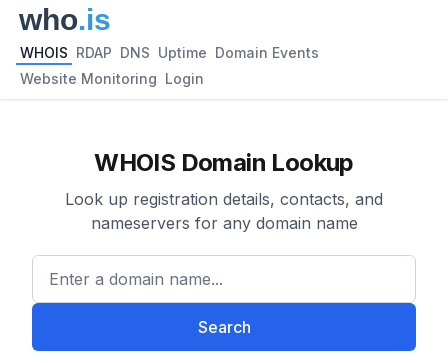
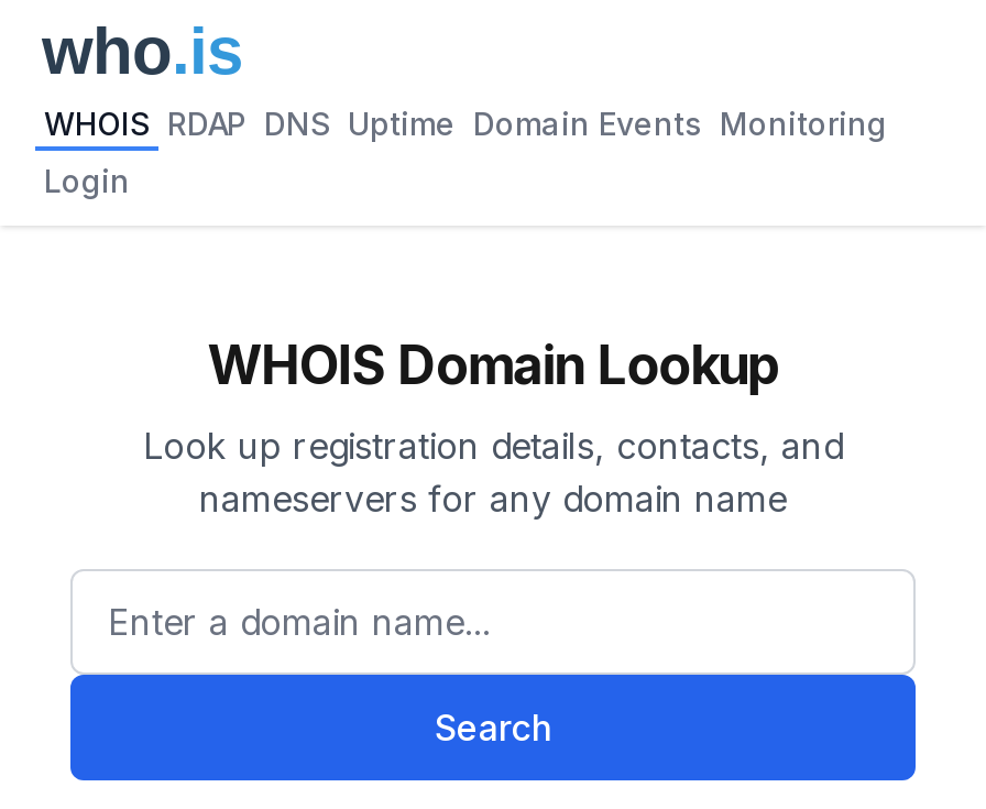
- WHOIS RDAP DNS Uptime Domain Events
+ WHOIS RDAP DNS Uptime Domain Events Monitoring

- Website Monitoring Login
+ Login
